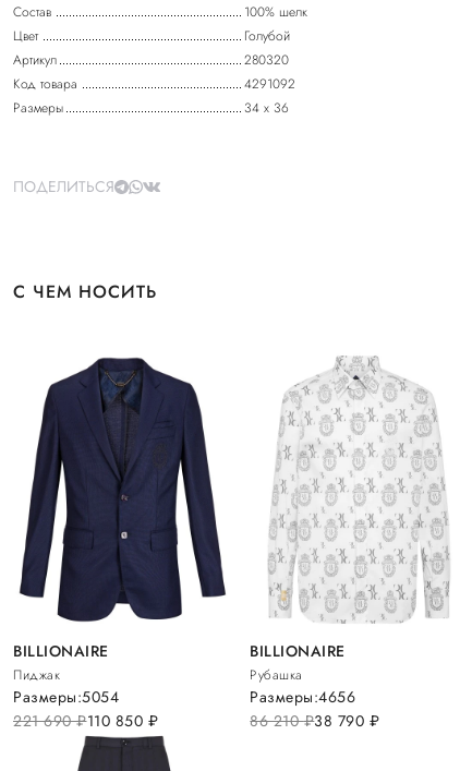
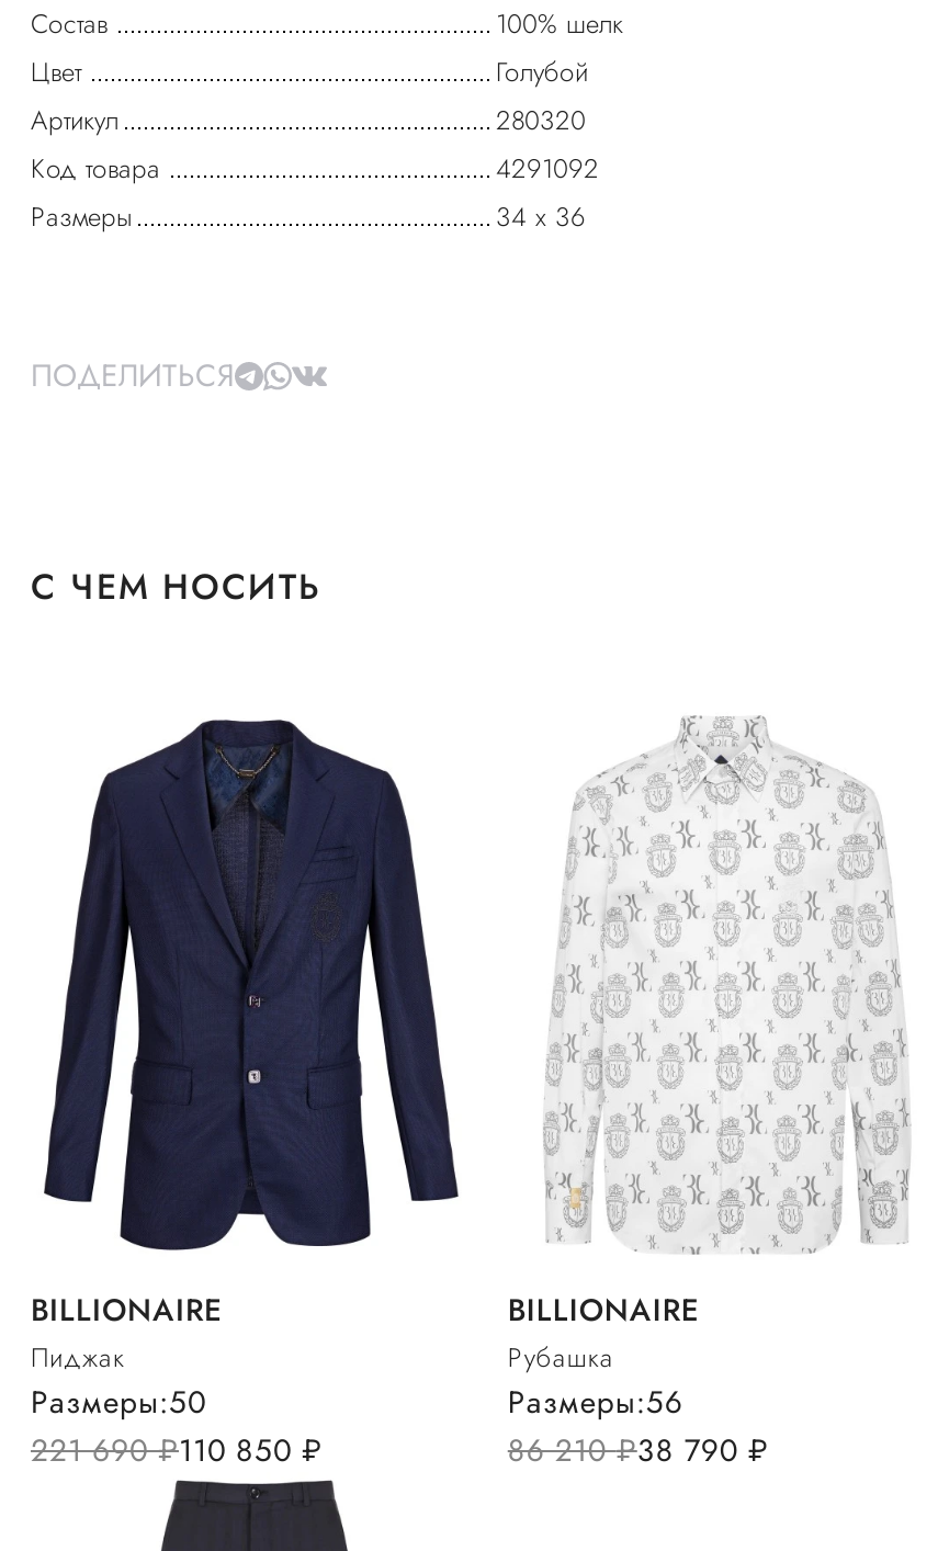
- Размеры:5054
+ Размеры:50

- Размеры:4656
+ Размеры:56
